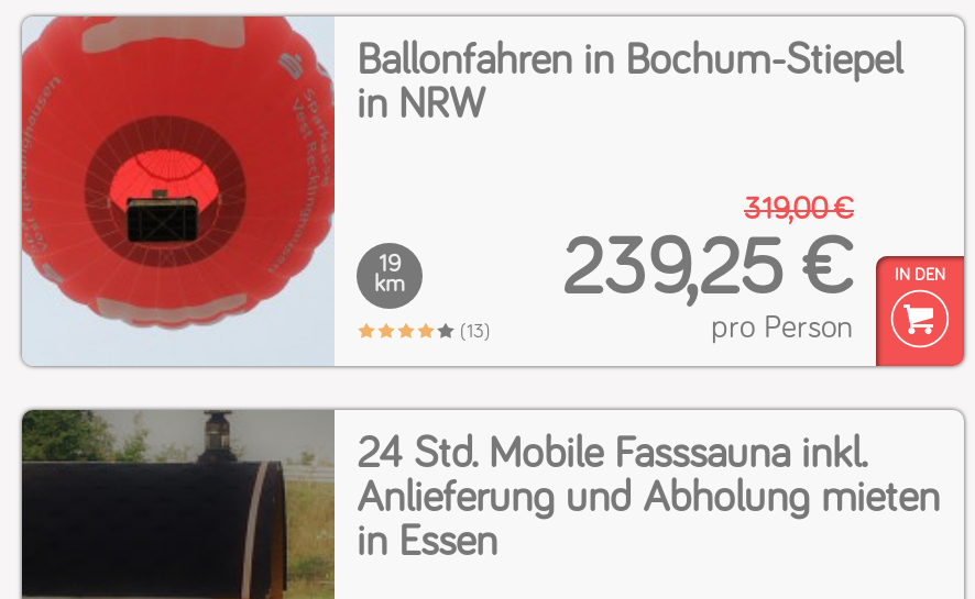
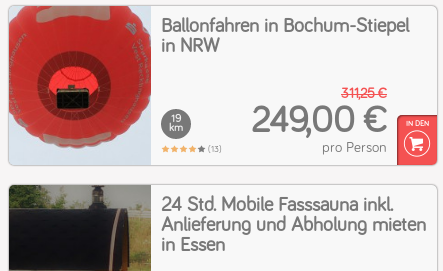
- 319,00 €
+ 311,25 €

- 239,25 €
+ 249,00 €
